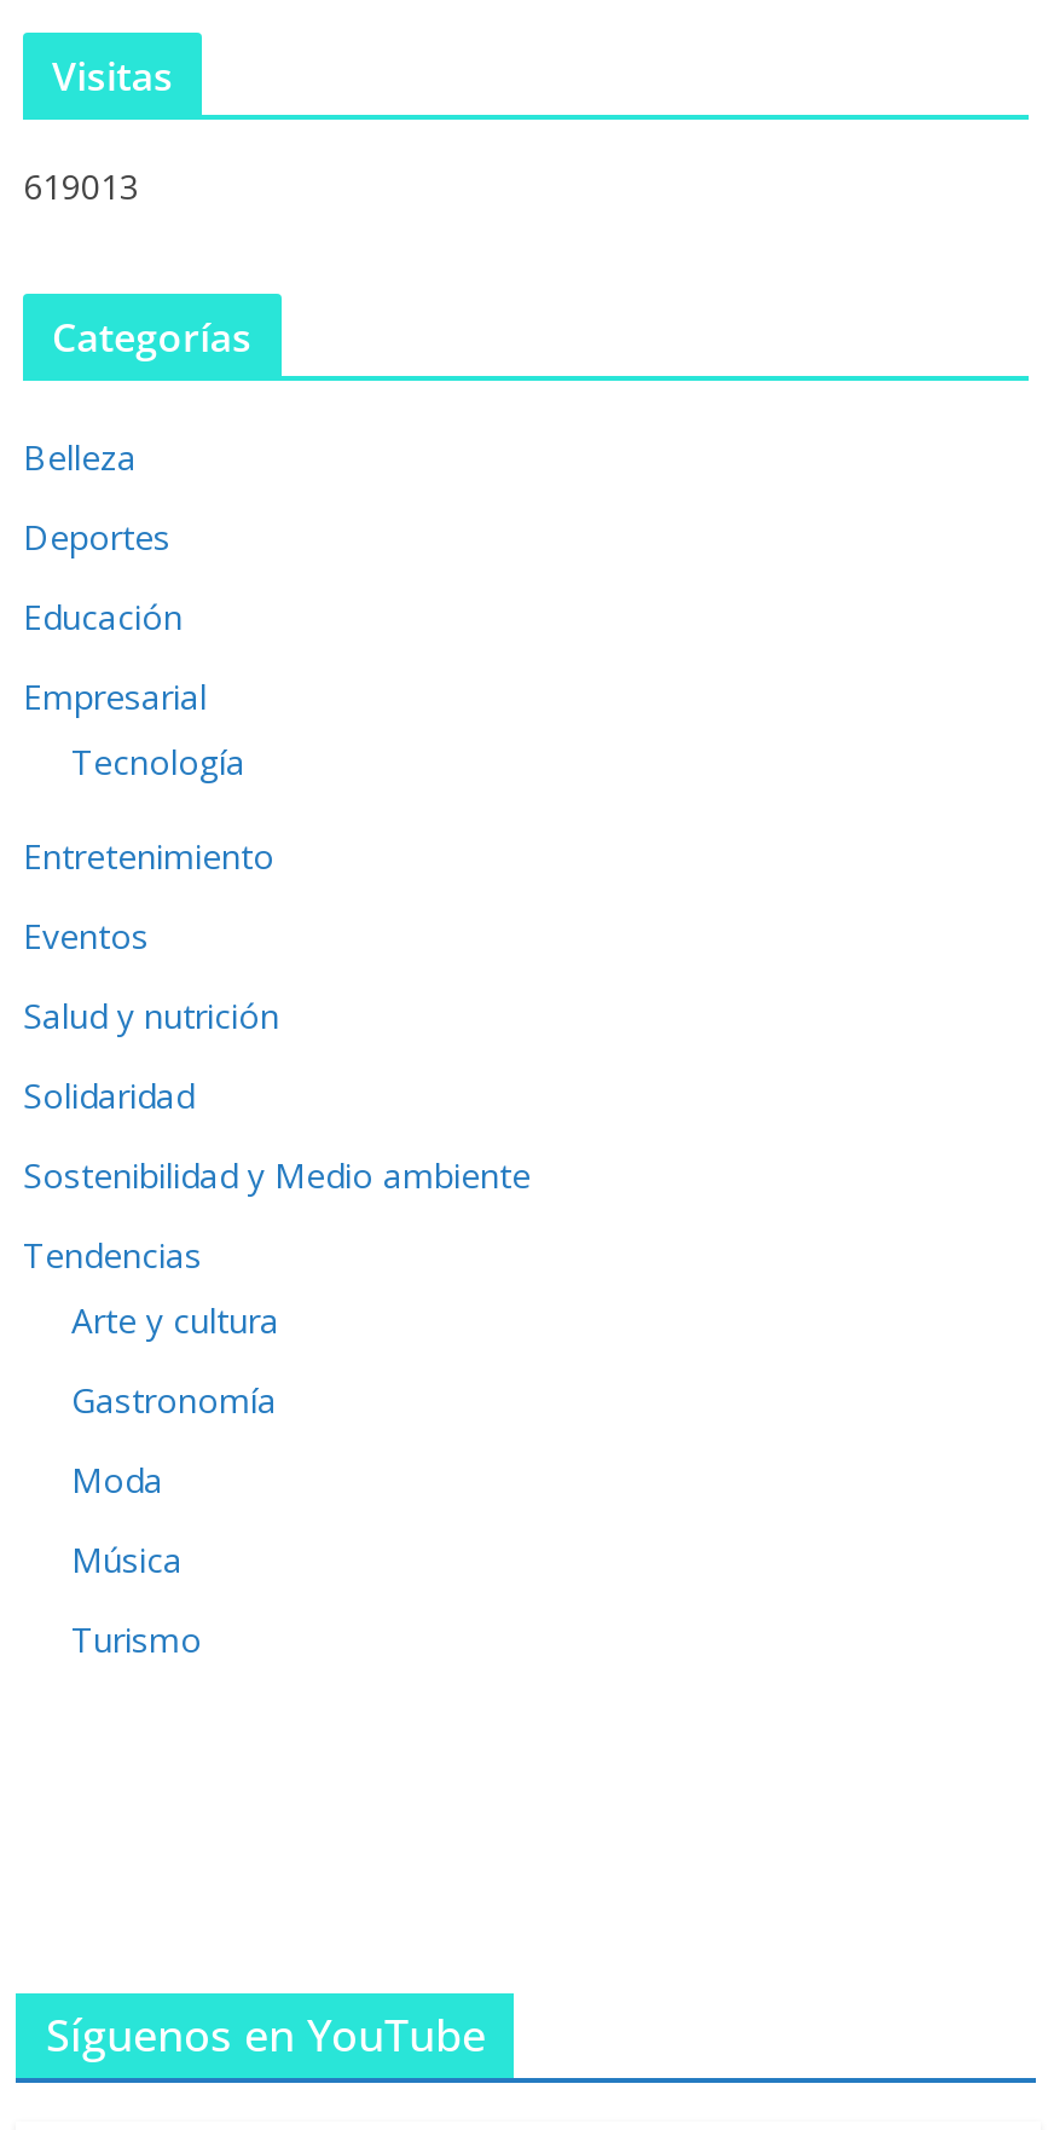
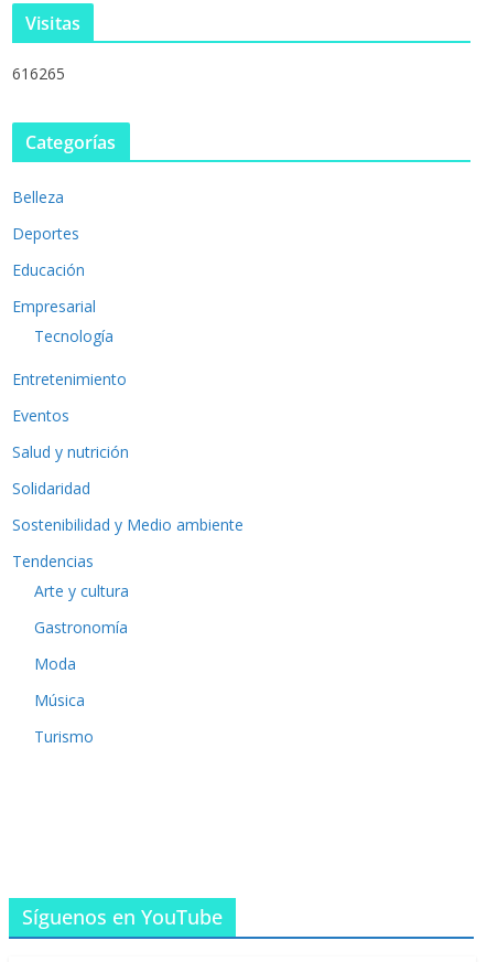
- 619013
+ 616265
